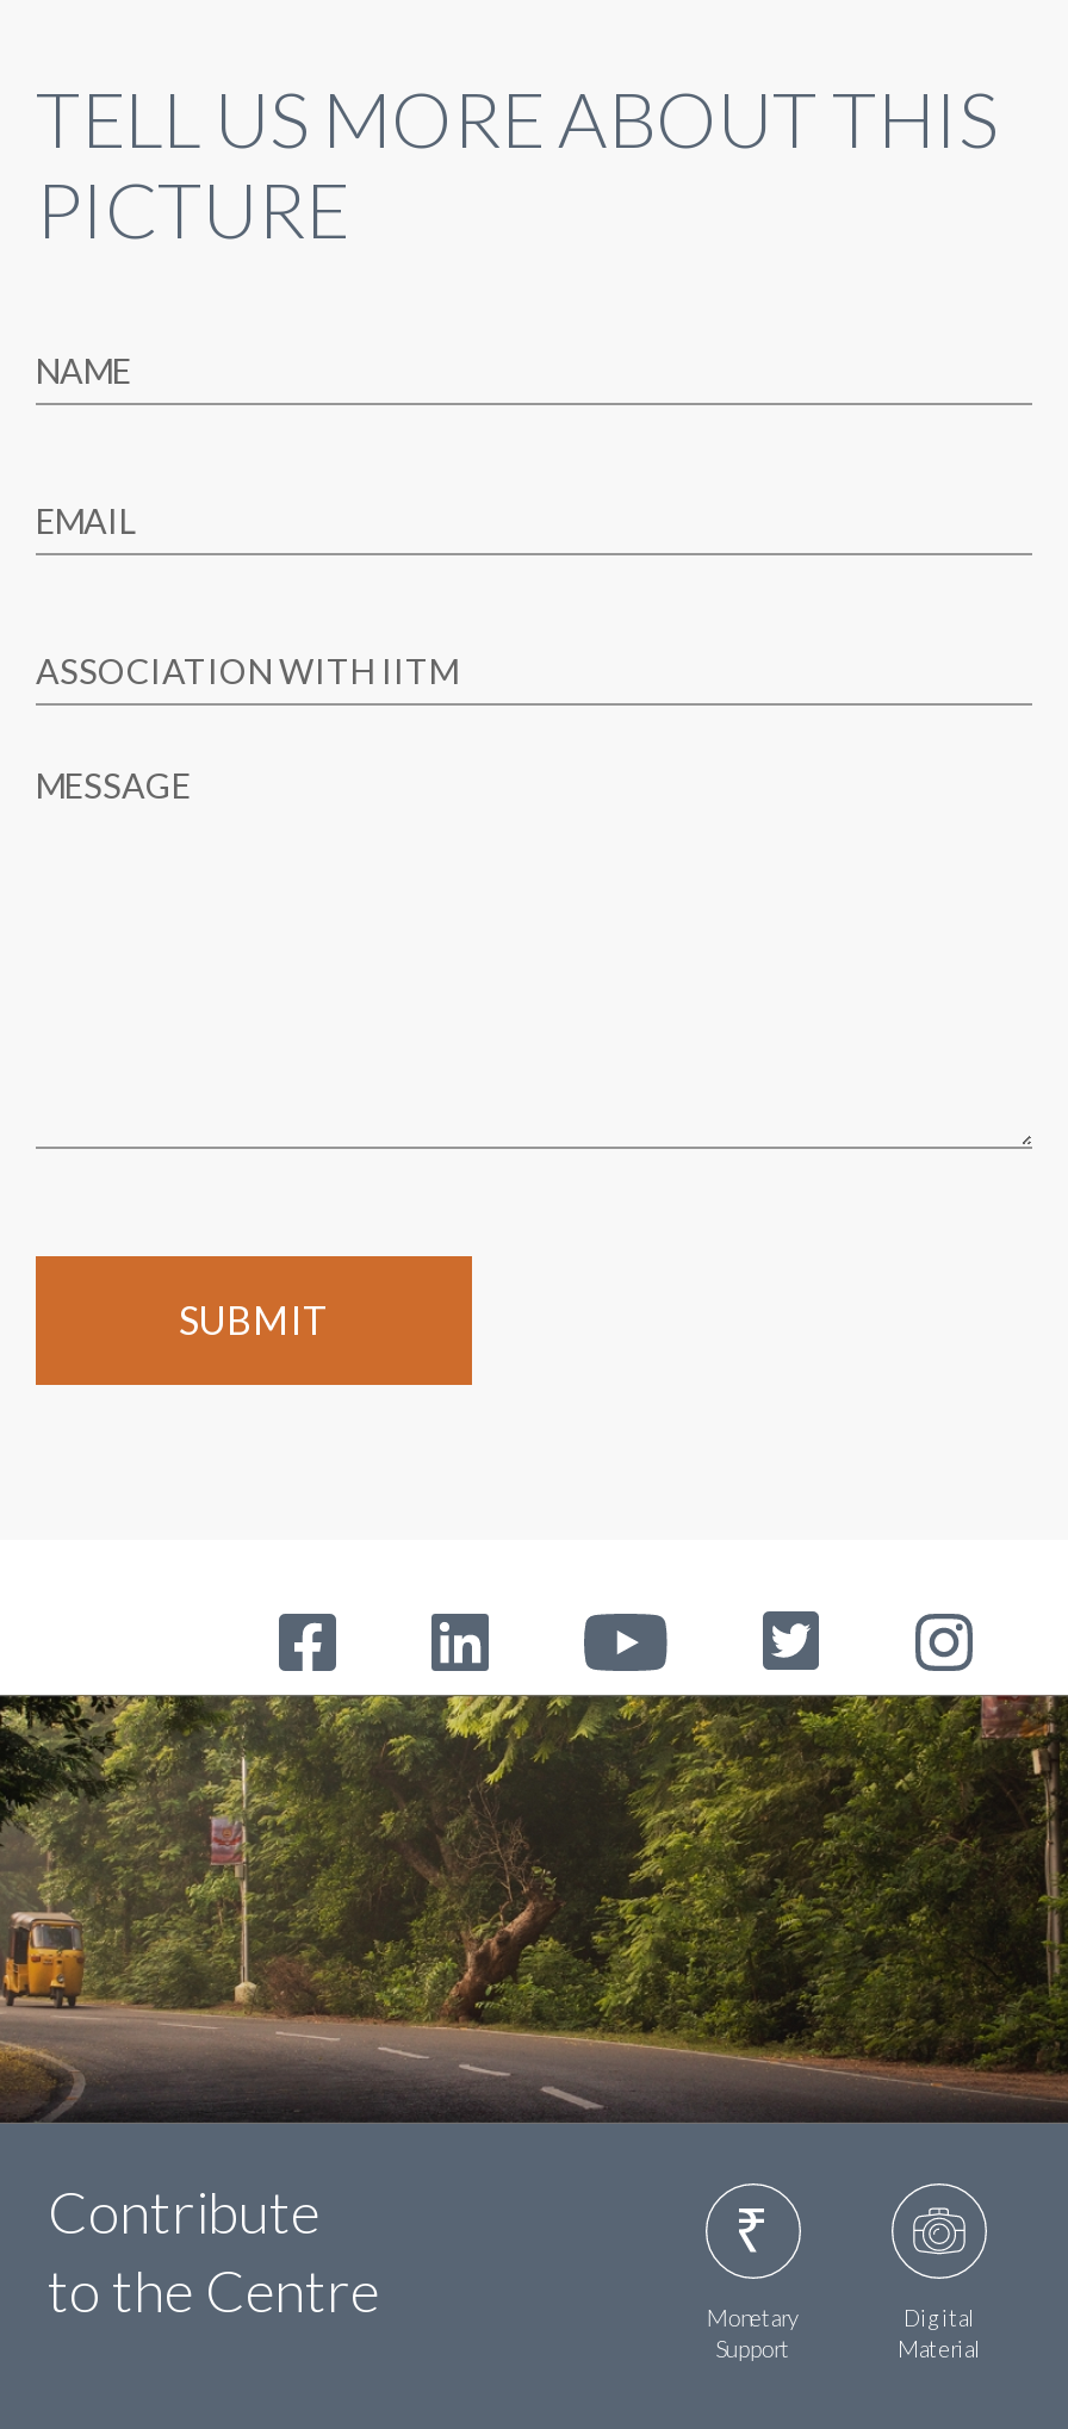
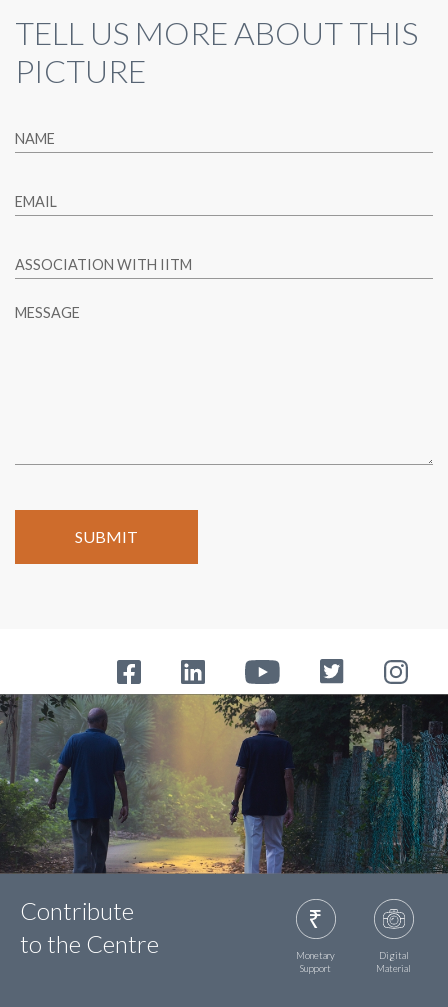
- [image]
+ [image]
